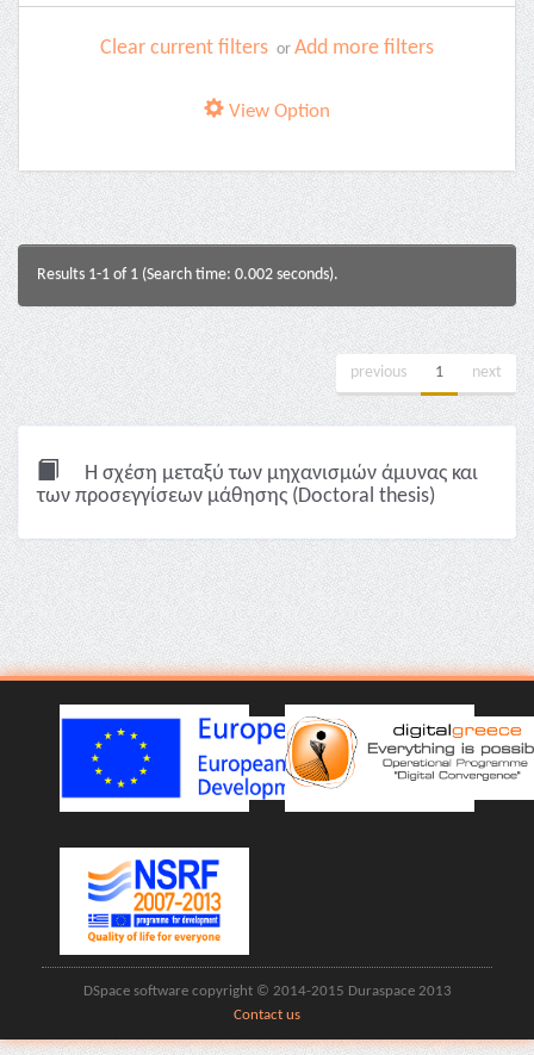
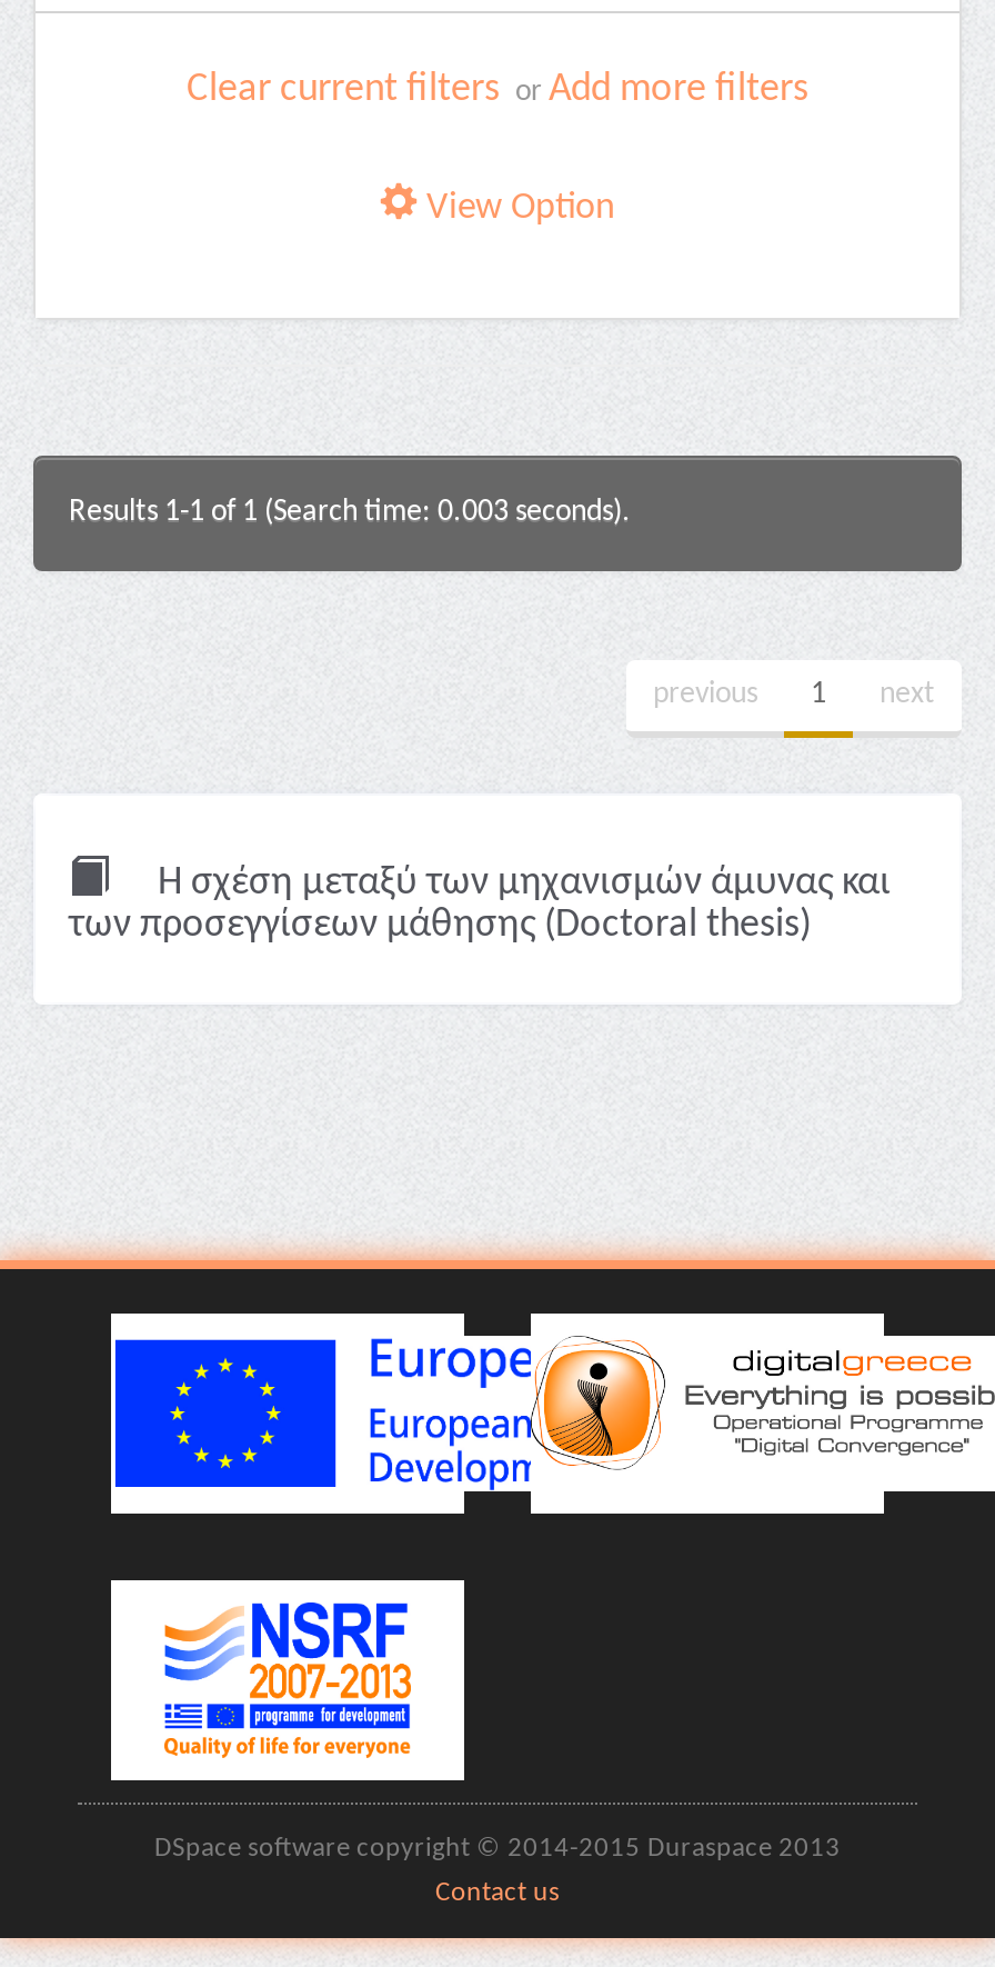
- Results 1-1 of 1 (Search time: 0.002 seconds).
+ Results 1-1 of 1 (Search time: 0.003 seconds).
